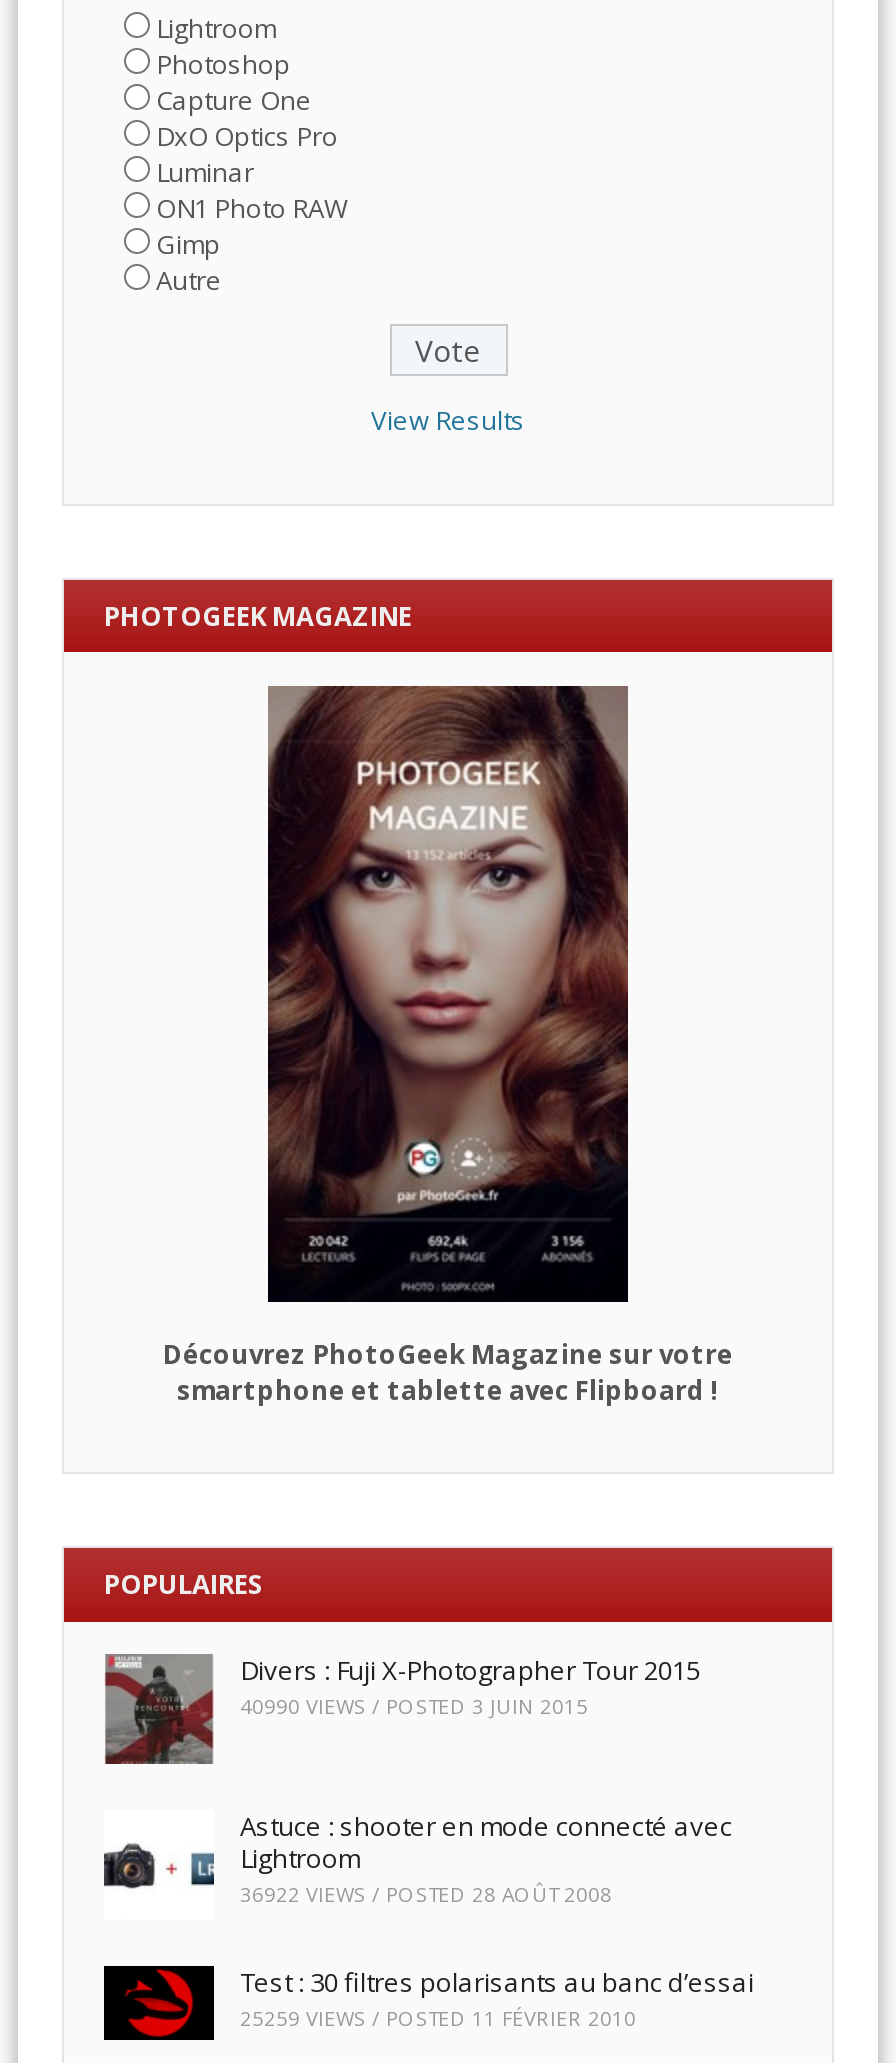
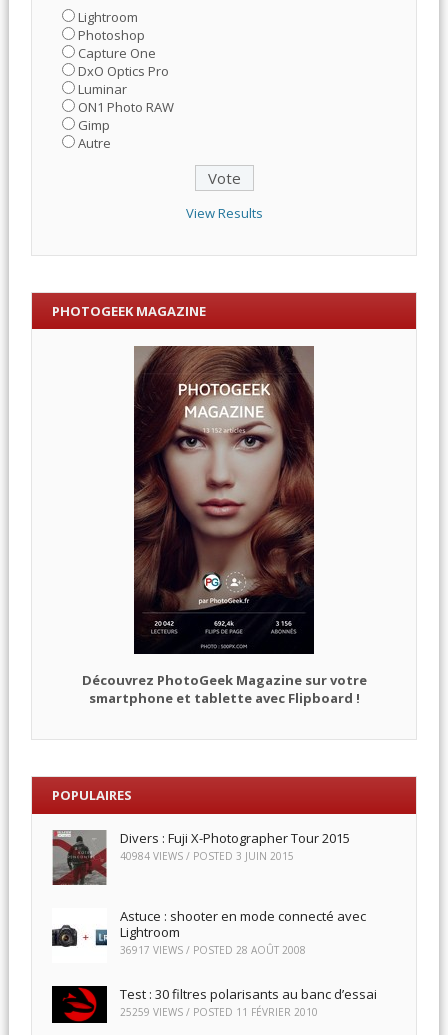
- 40990 VIEWS / POSTED 3 JUIN 2015
+ 40984 VIEWS / POSTED 3 JUIN 2015

- 36922 VIEWS / POSTED 28 AOÛT 2008
+ 36917 VIEWS / POSTED 28 AOÛT 2008
